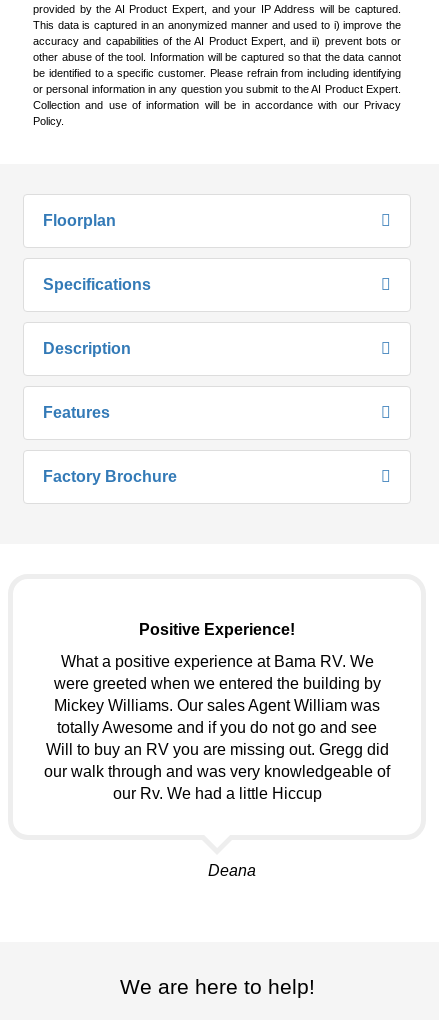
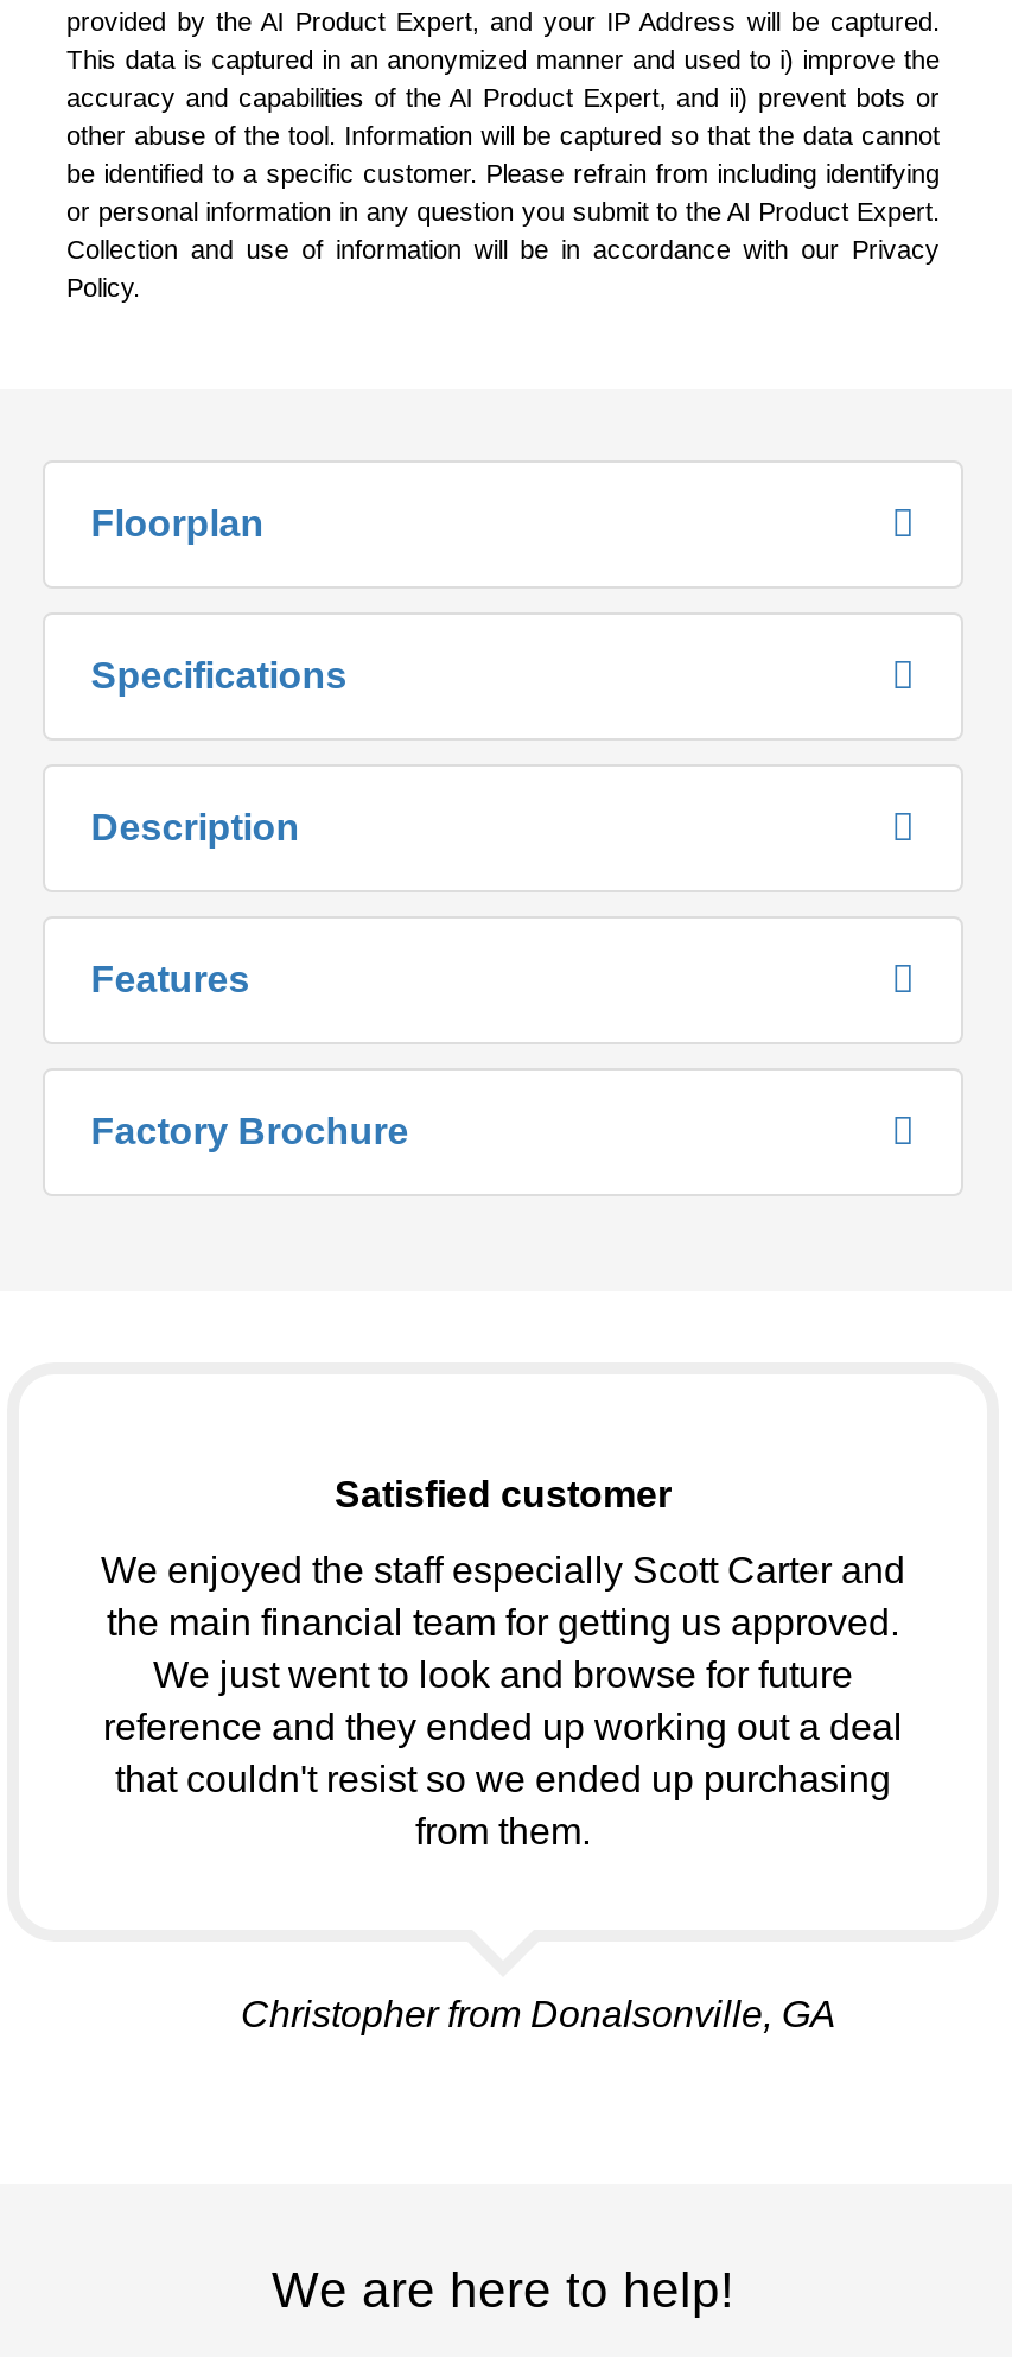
- Positive Experience!
+ Satisfied customer

- What a positive experience at Bama RV. We
- were greeted when we entered the building by
- Mickey Williams. Our sales Agent William was
- totally Awesome and if you do not go and see
- Will to buy an RV you are missing out. Gregg did
- our walk through and was very knowledgeable of
- our Rv. We had a little Hiccup
+ We enjoyed the staff especially Scott Carter and
+ the main financial team for getting us approved.
+ We just went to look and browse for future
+ reference and they ended up working out a deal
+ that couldn't resist so we ended up purchasing
+ from them.

- Deana
+ Christopher from Donalsonville, GA
